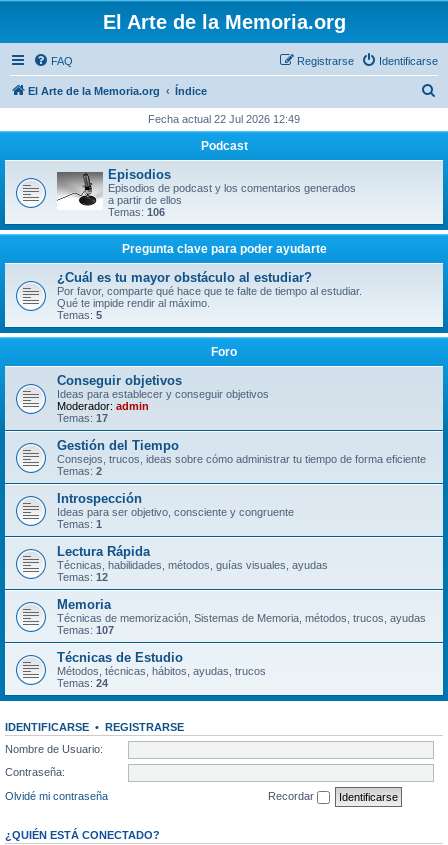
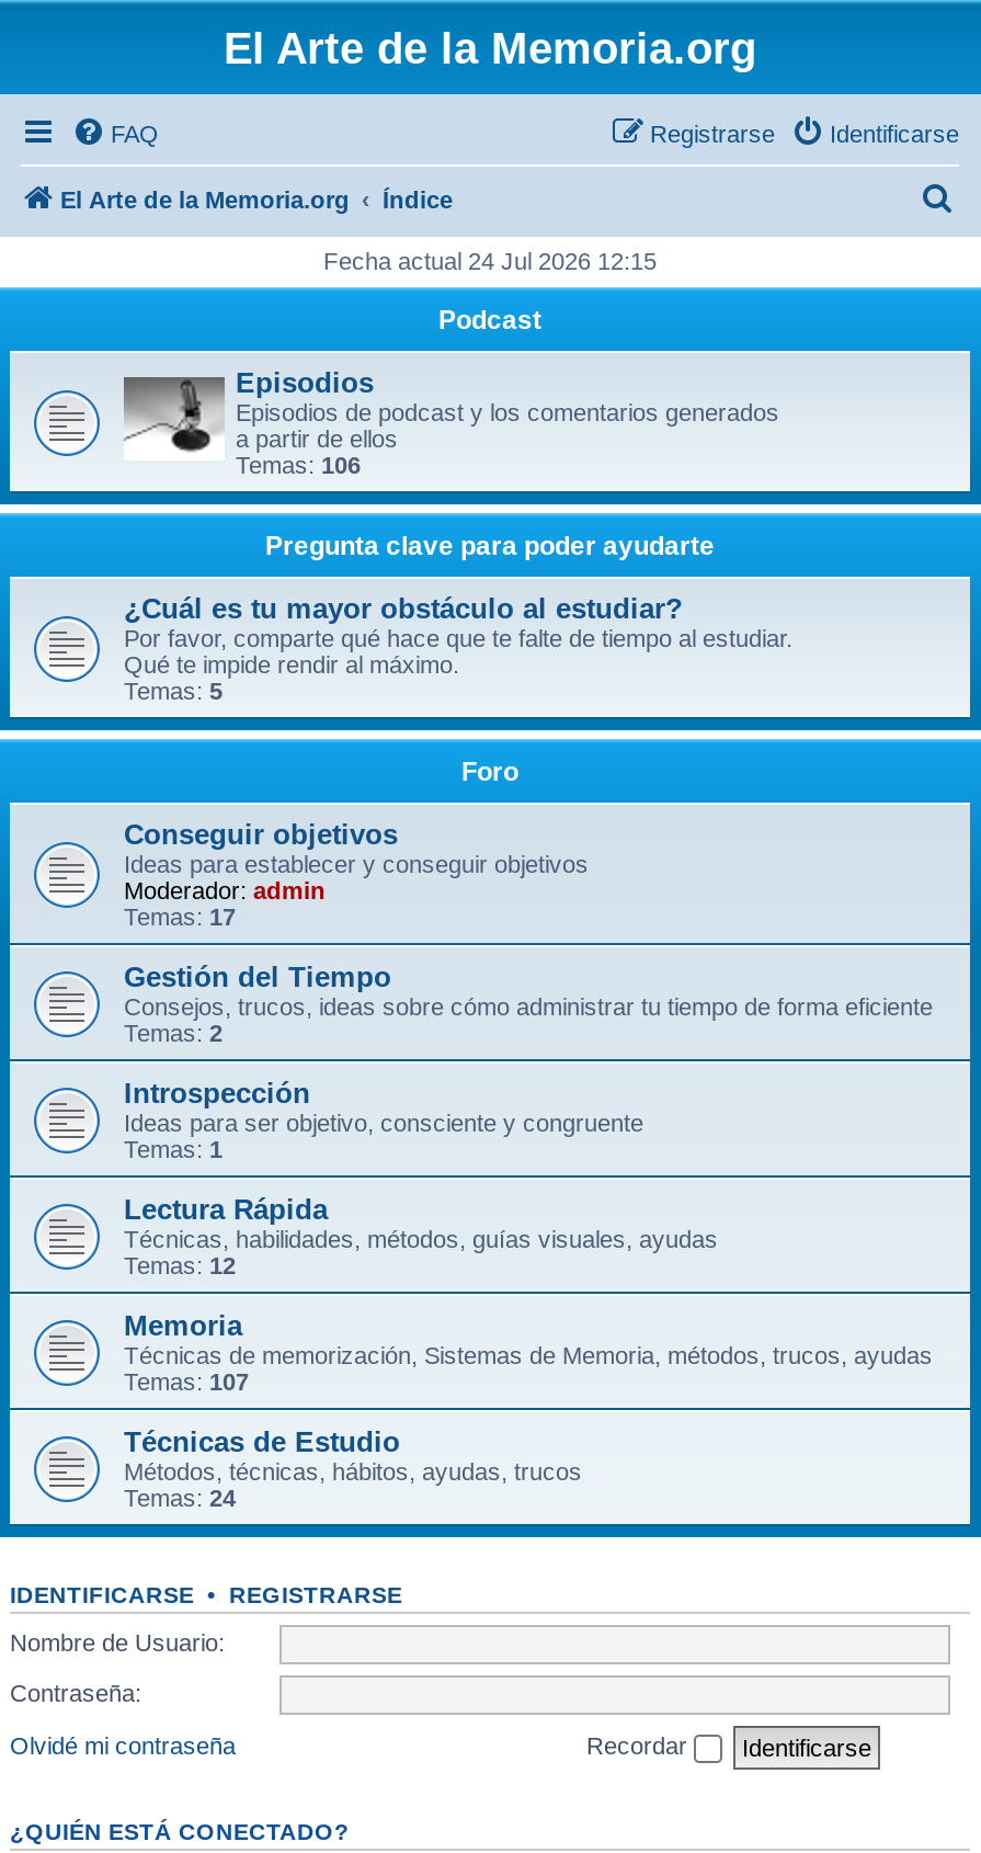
- Fecha actual 22 Jul 2026 12:49
+ Fecha actual 24 Jul 2026 12:15
